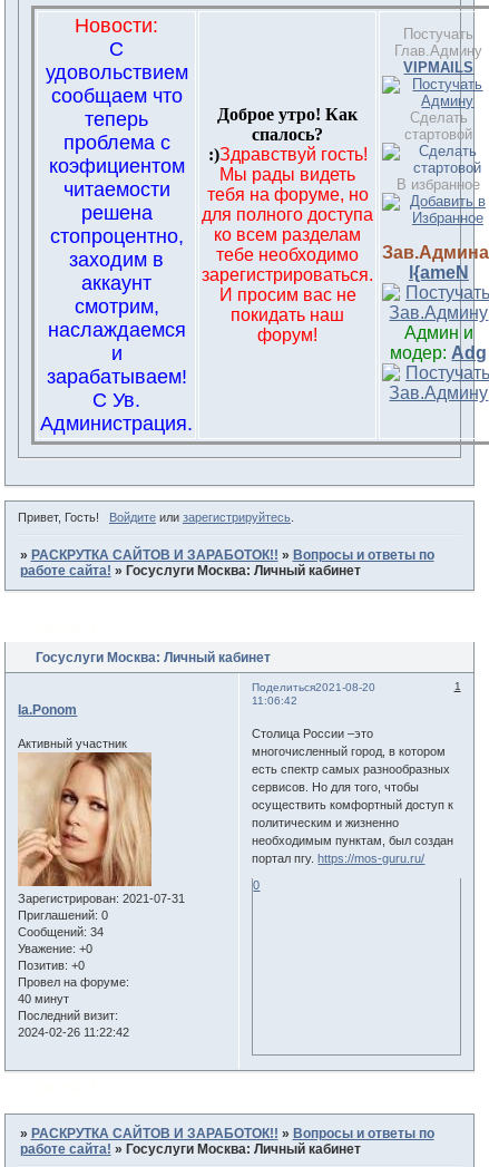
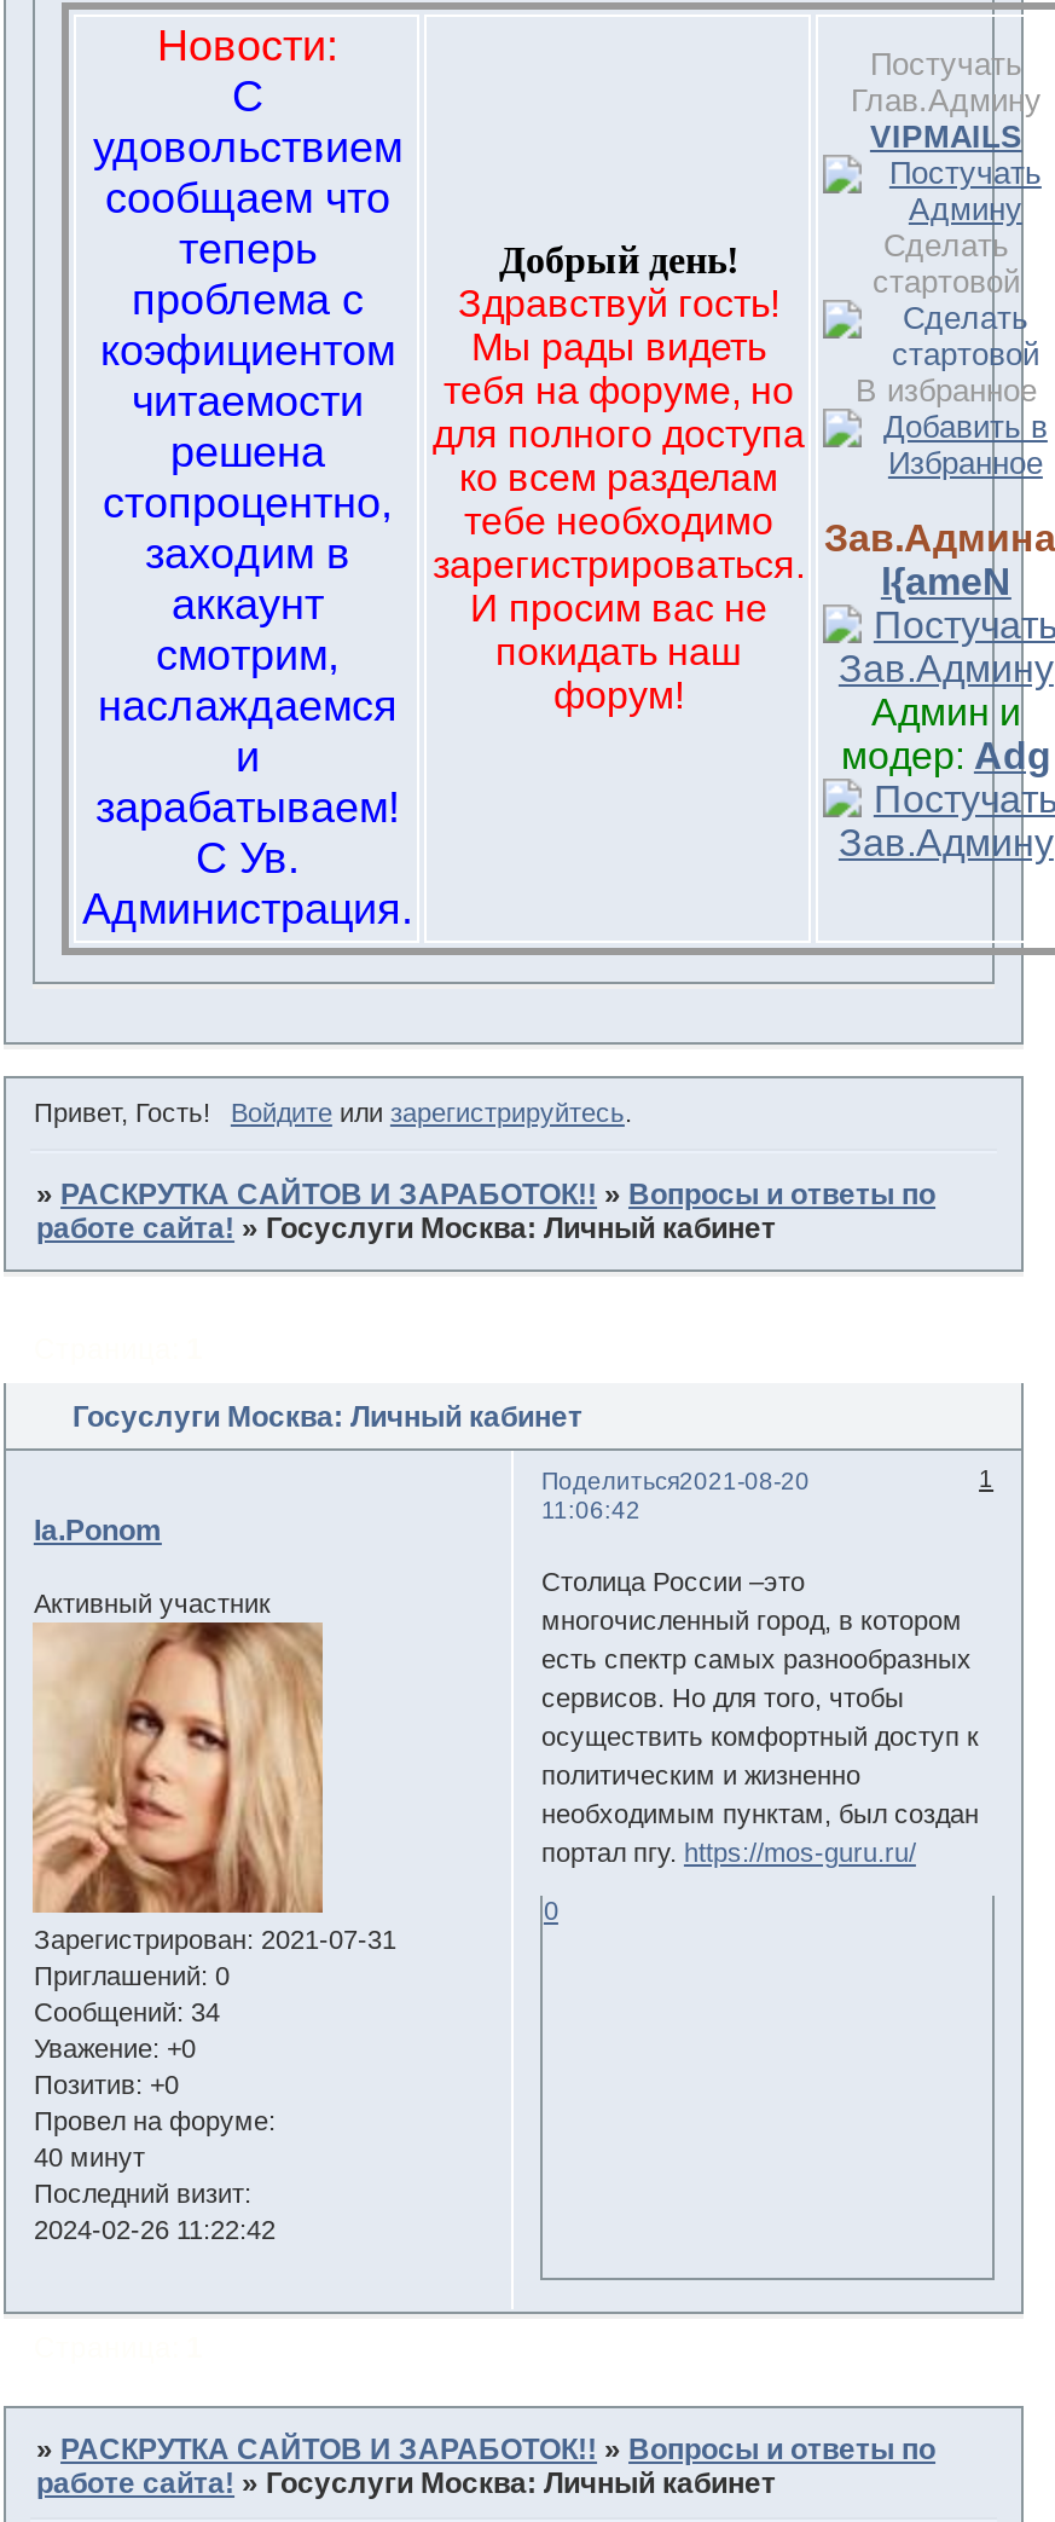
- Доброе утро! Как
- спалось?
- :)Здравствуй гость!
+ Добрый день!
+ Здравствуй гость!
